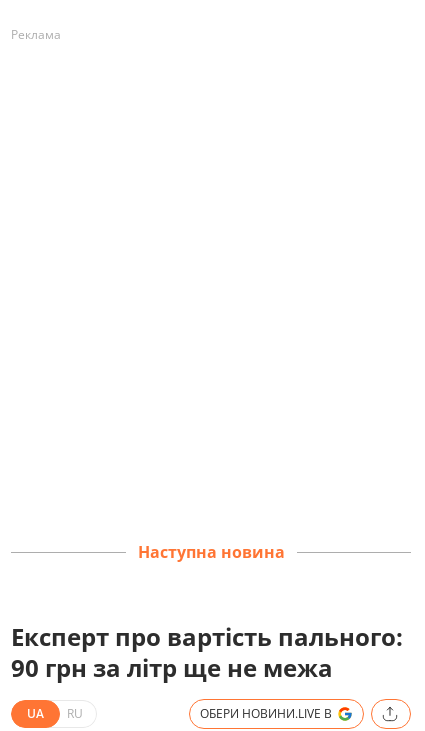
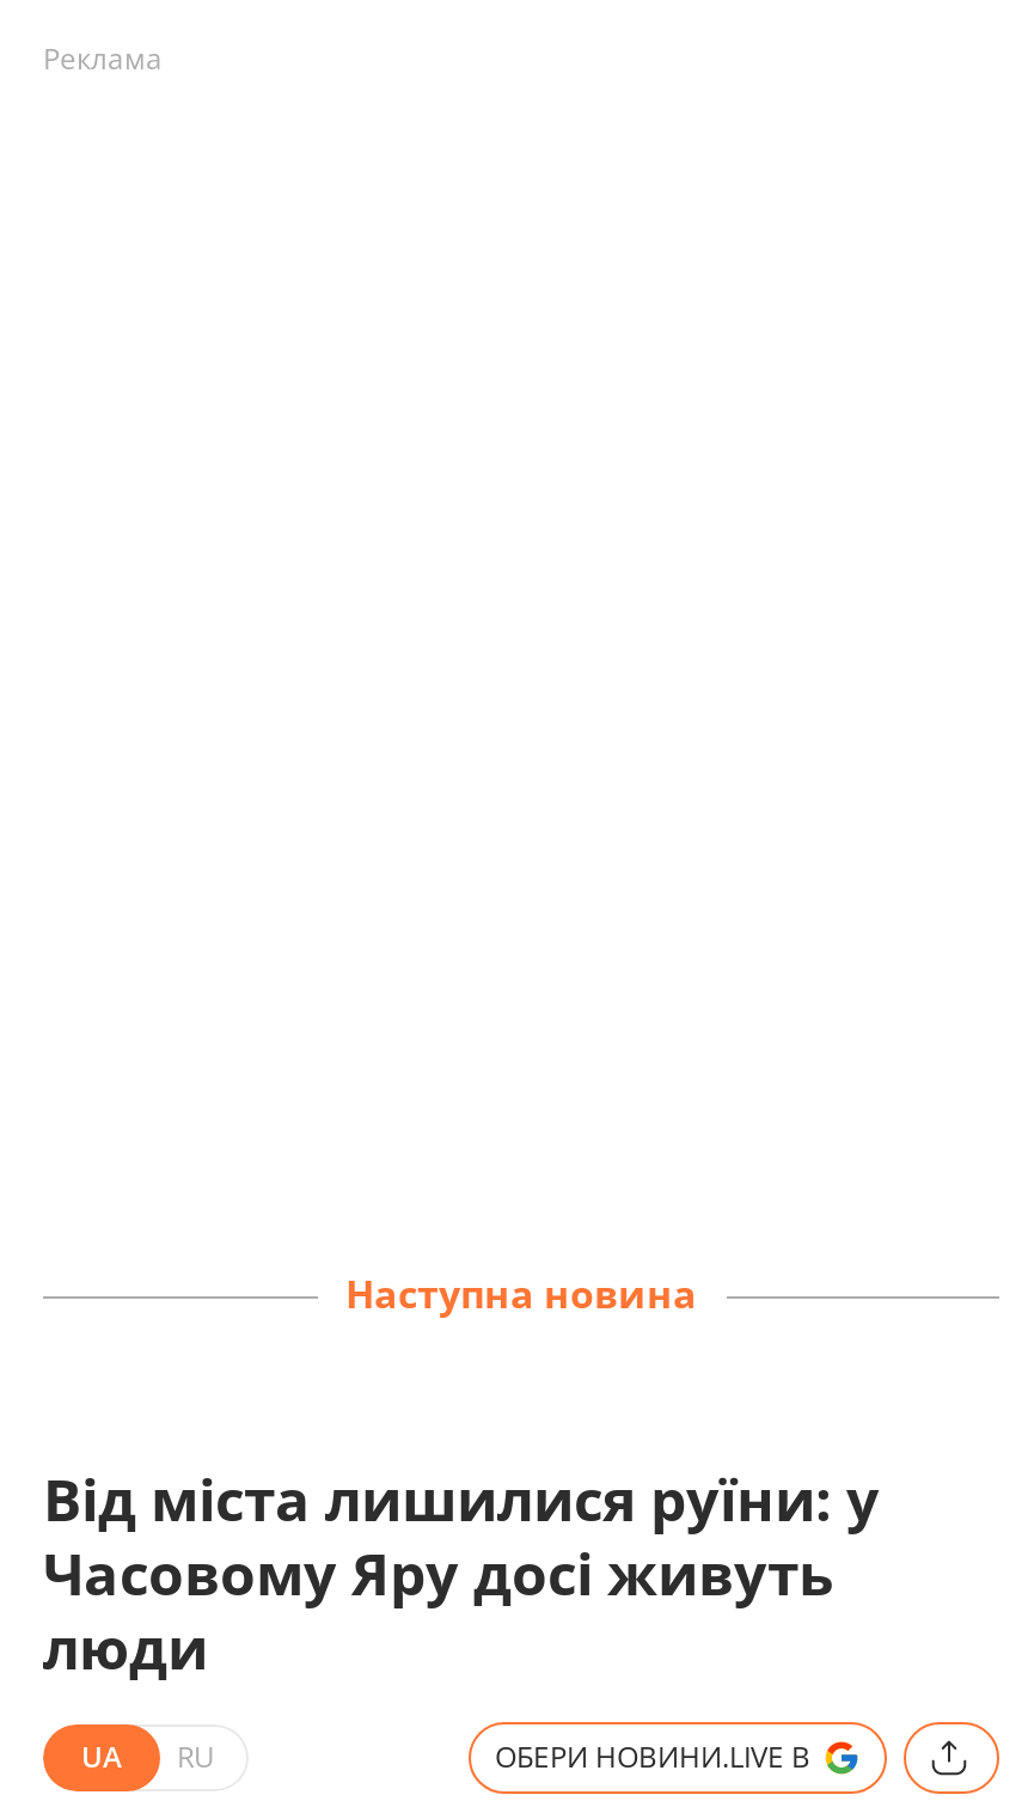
- Експерт про вартість пального:
- 90 грн за літр ще не межа
+ Від міста лишилися руїни: у
+ Часовому Яру досі живуть
+ люди
